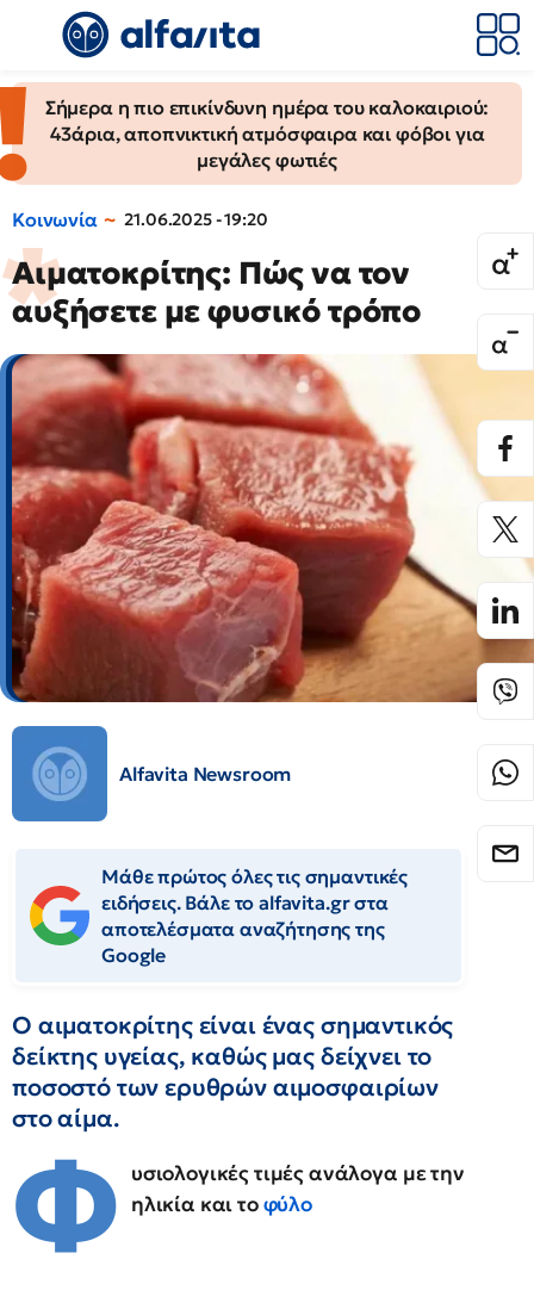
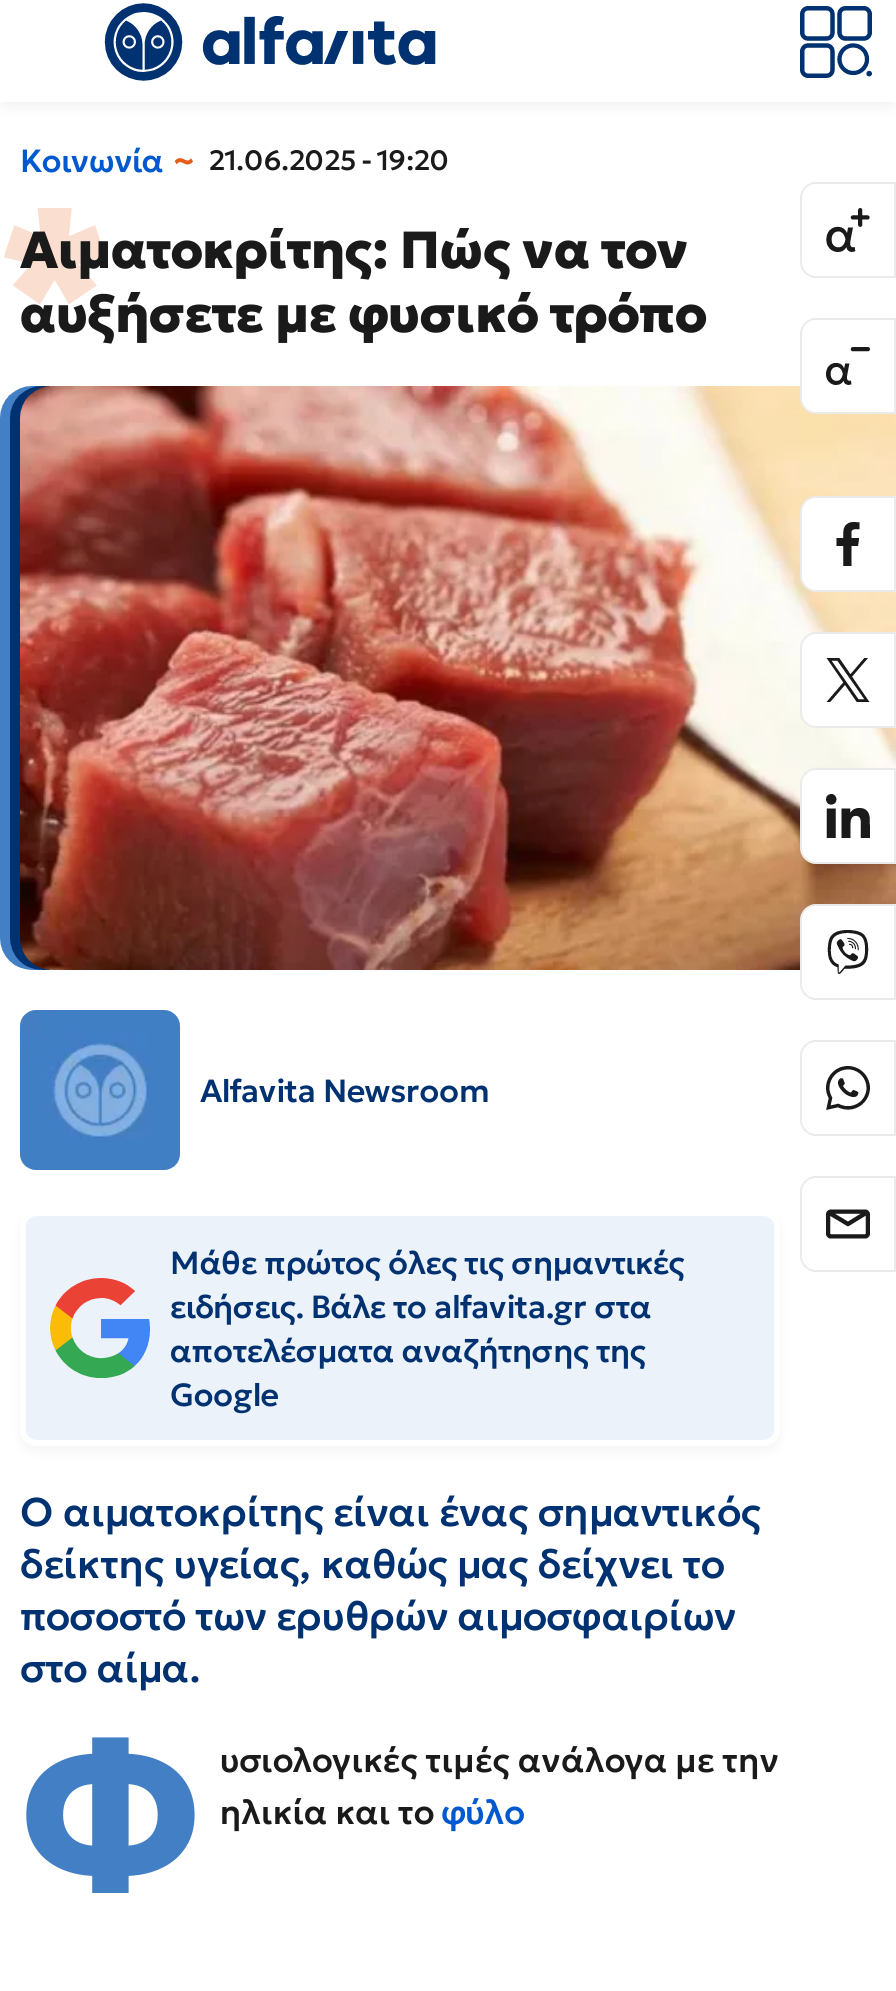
- [image]
- Σήμερα η πιο επικίνδυνη ημέρα του καλοκαιριού:
- 43άρια, αποπνικτική ατμόσφαιρα και φόβοι για
- μεγάλες φωτιές
